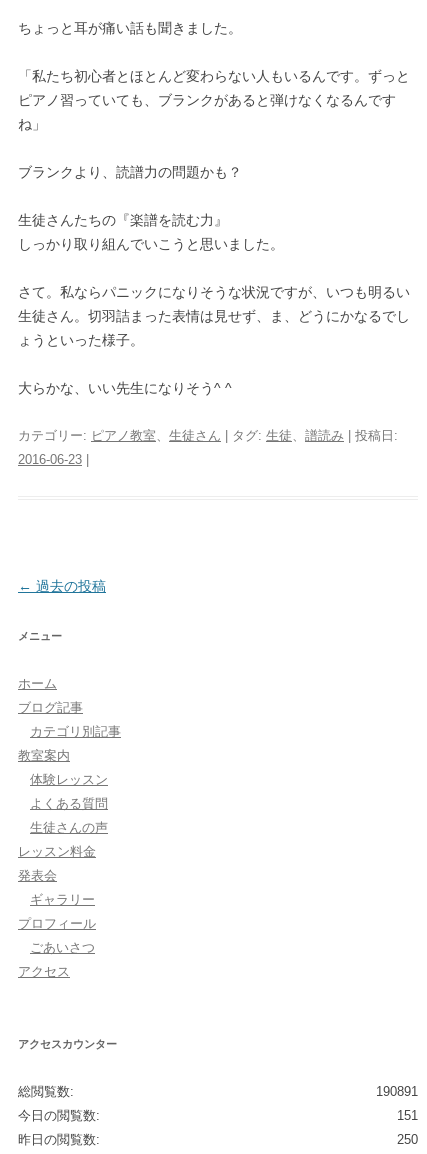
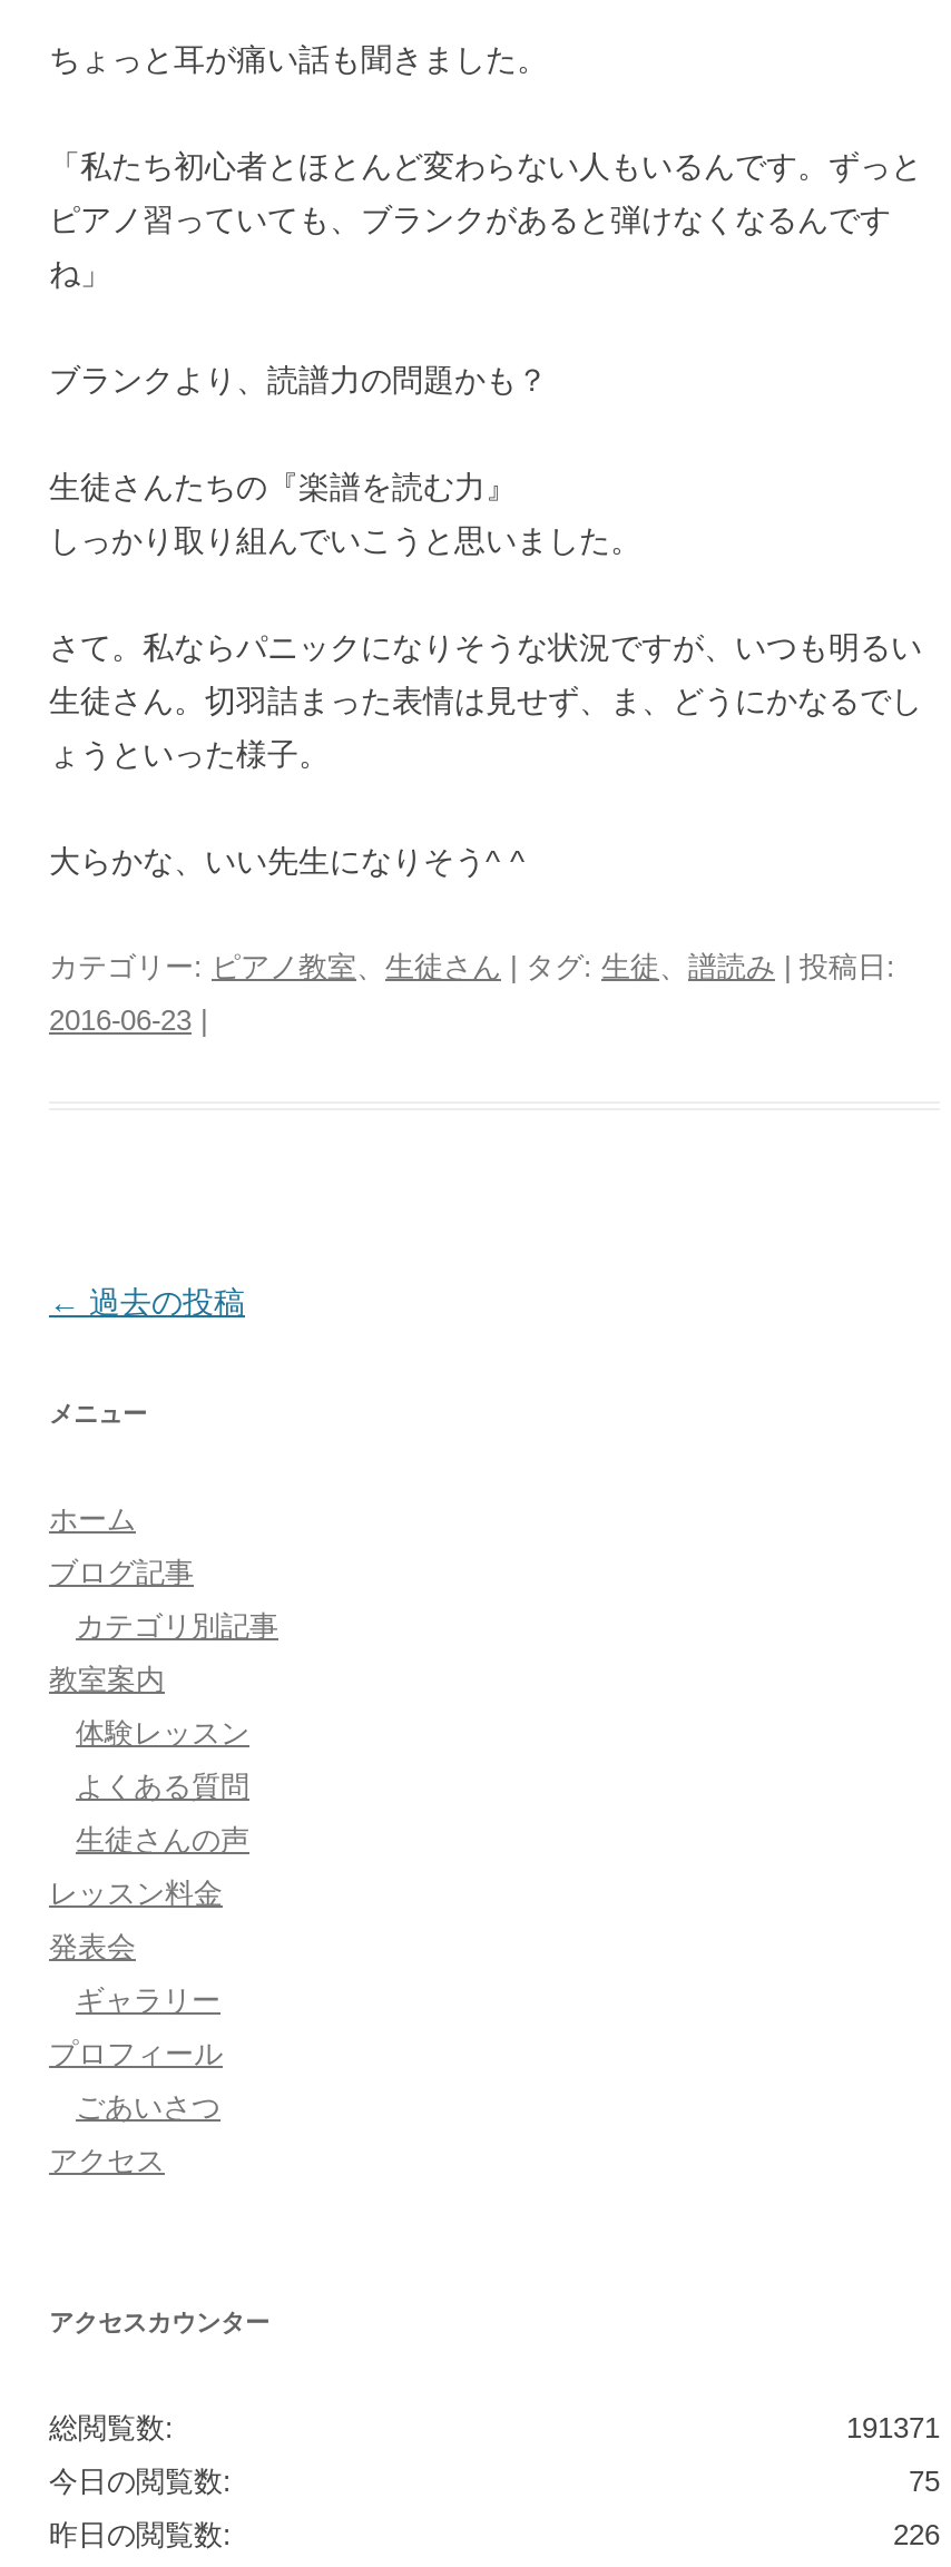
- 190891
+ 191371

- 151
+ 75

- 250
+ 226
